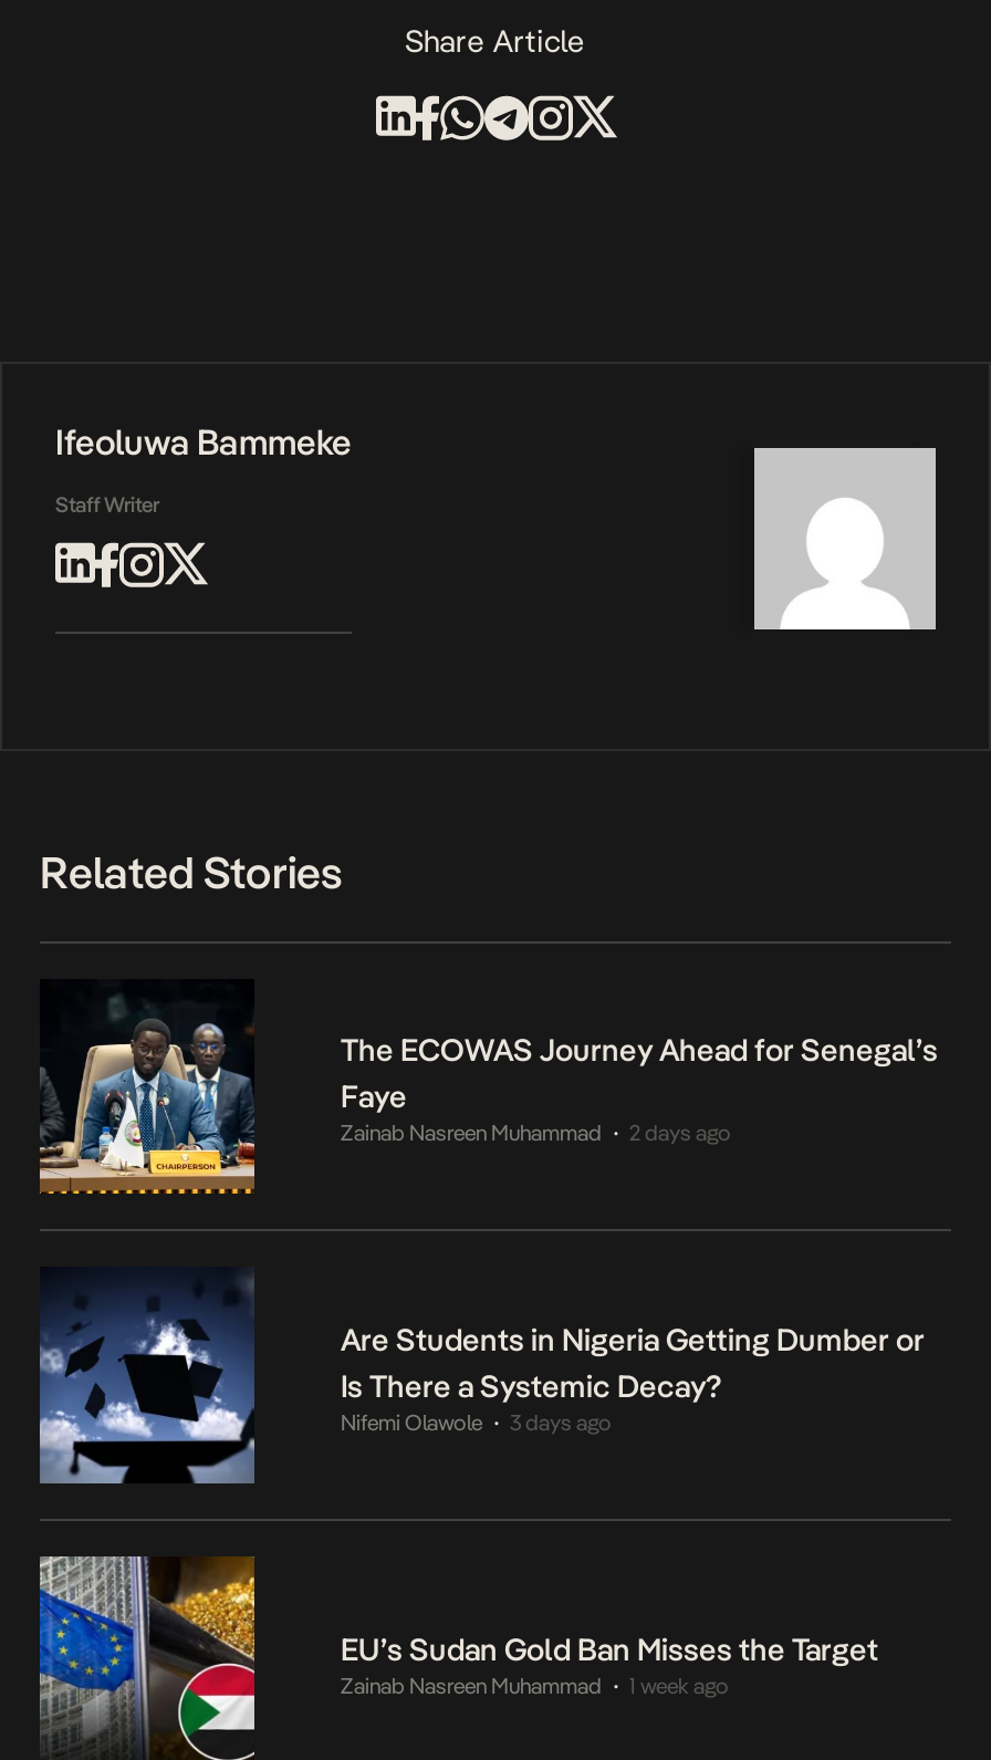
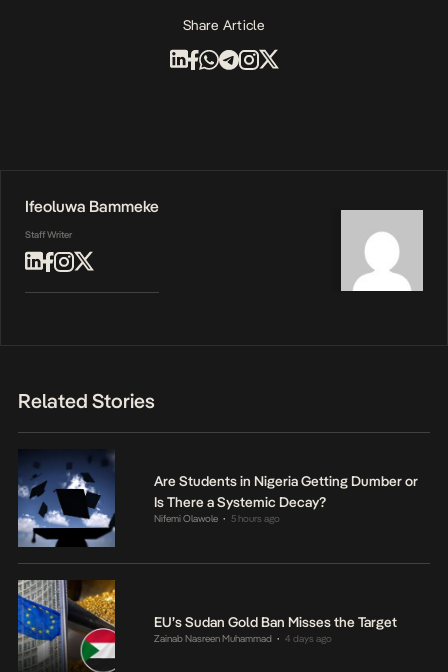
- [image]
- The ECOWAS Journey Ahead for Senegal’s
- Faye
- Zainab Nasreen Muhammad
- 2 days ago

- Nifemi Olawole 3 days ago
+ Nifemi Olawole 5 hours ago

- Zainab Nasreen Muhammad 1 week ago
+ Zainab Nasreen Muhammad 4 days ago
